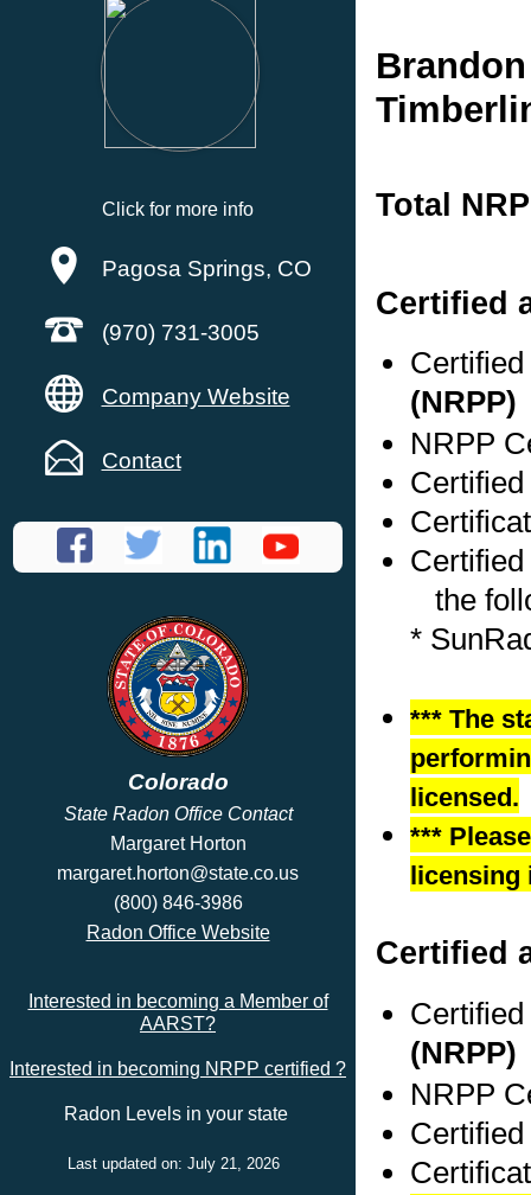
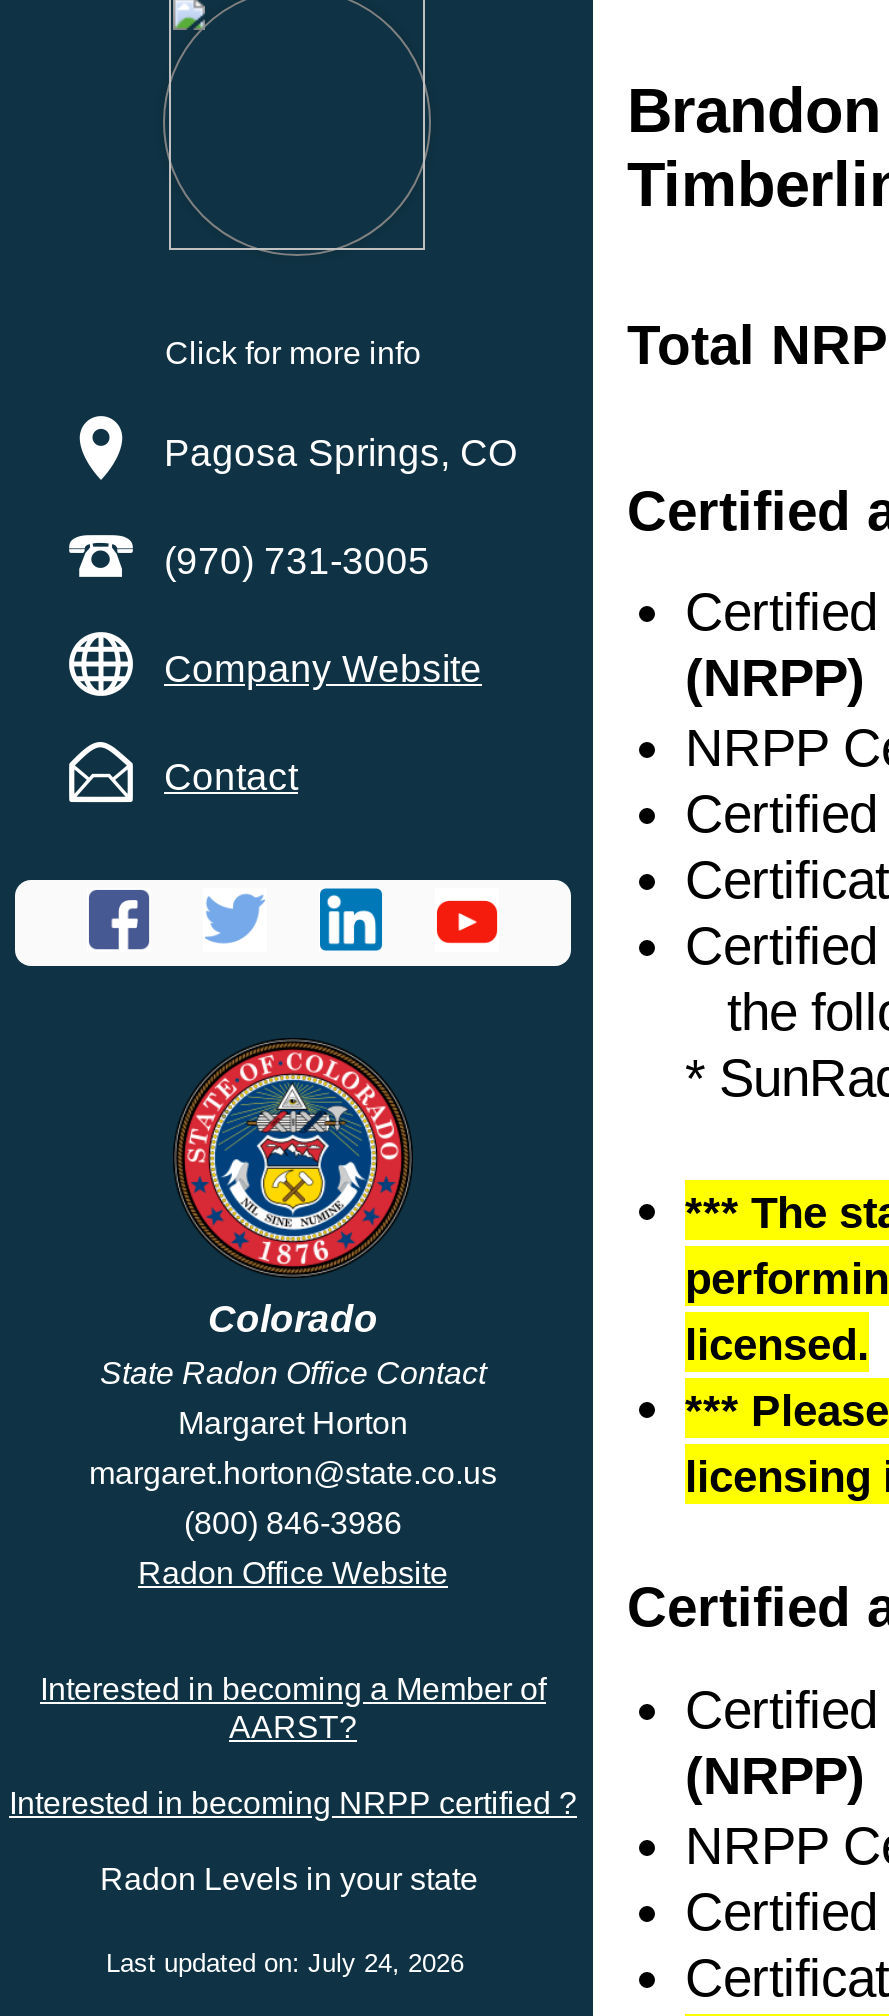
- Last updated on: July 21, 2026
+ Last updated on: July 24, 2026
